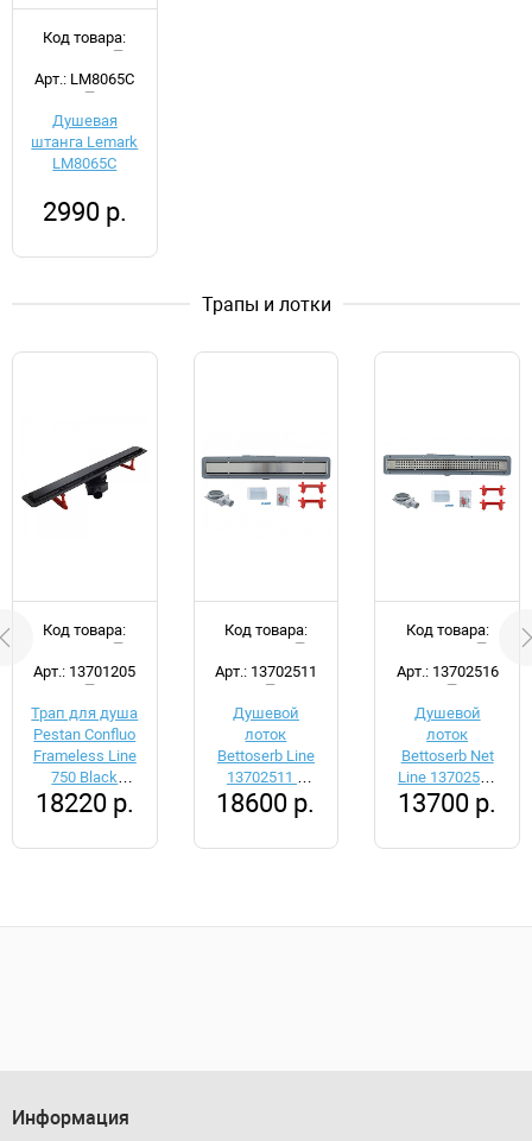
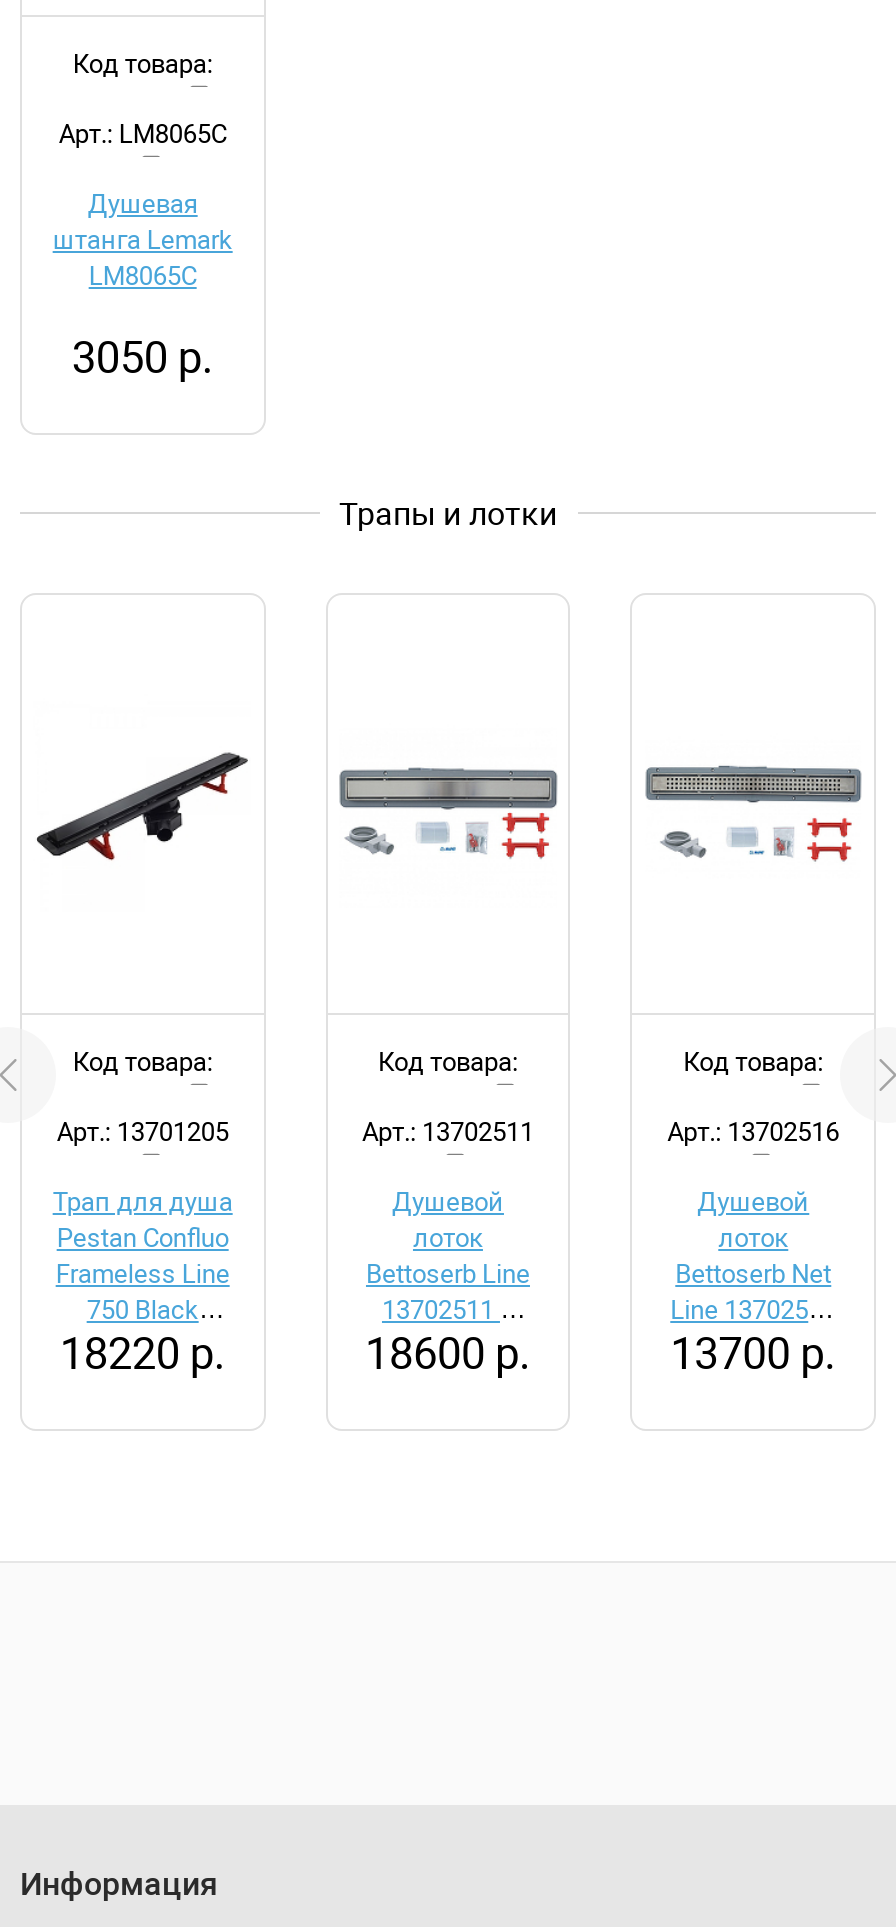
- 2990 р.
+ 3050 р.
